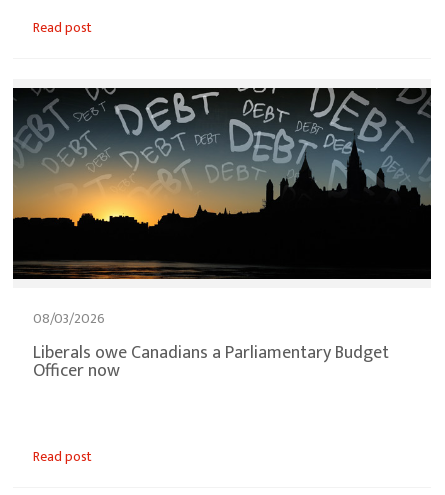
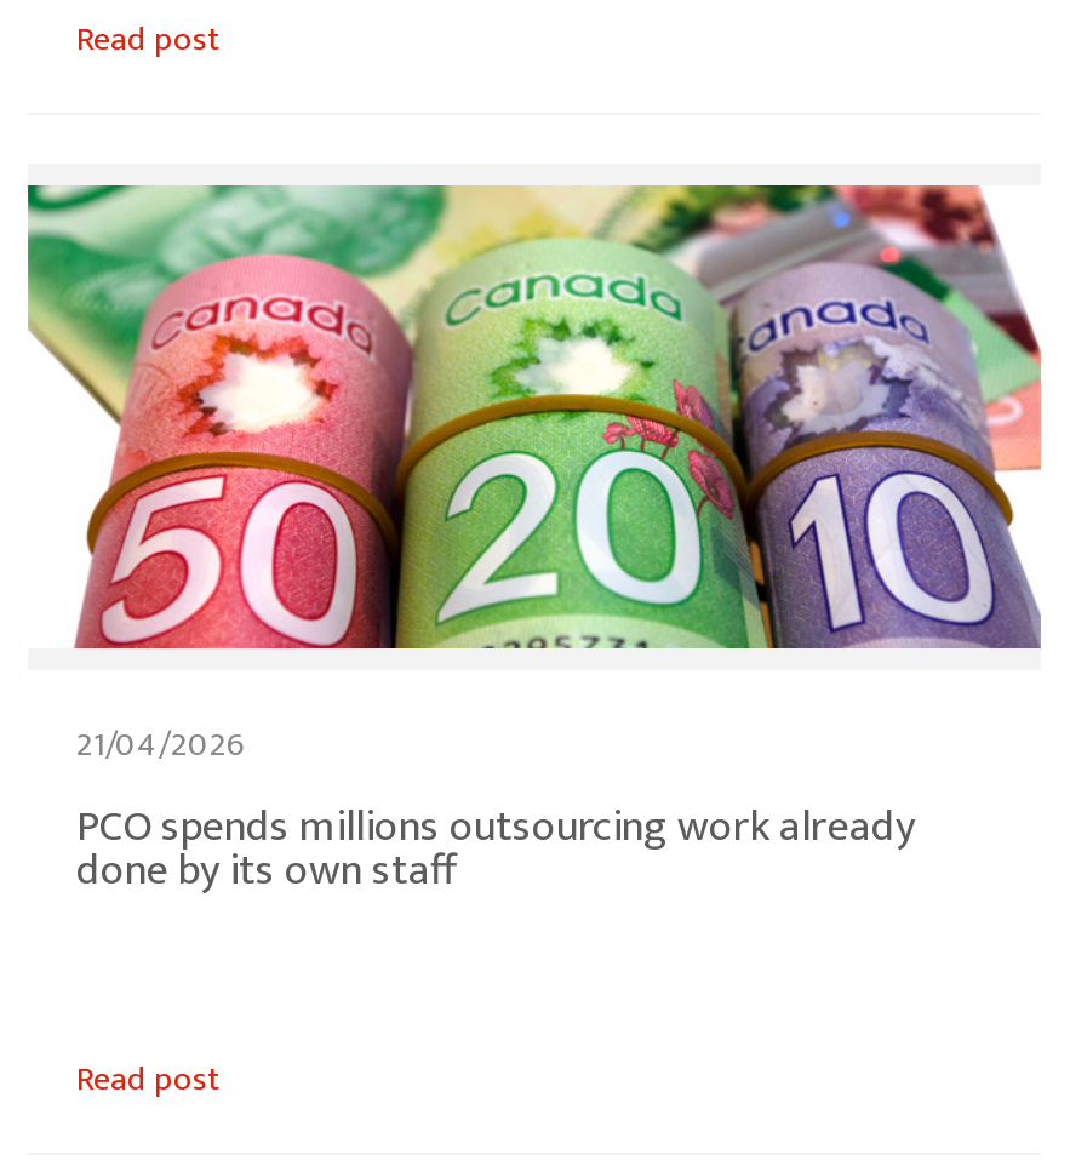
- [image]
- 08/03/2026
- Liberals owe Canadians a Parliamentary Budget
- Officer now
+ [image]
+ 21/04/2026
+ PCO spends millions outsourcing work already
+ done by its own staff
